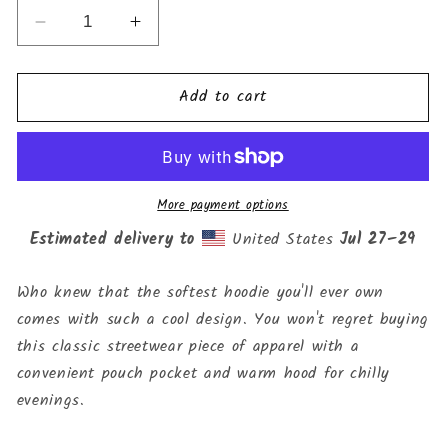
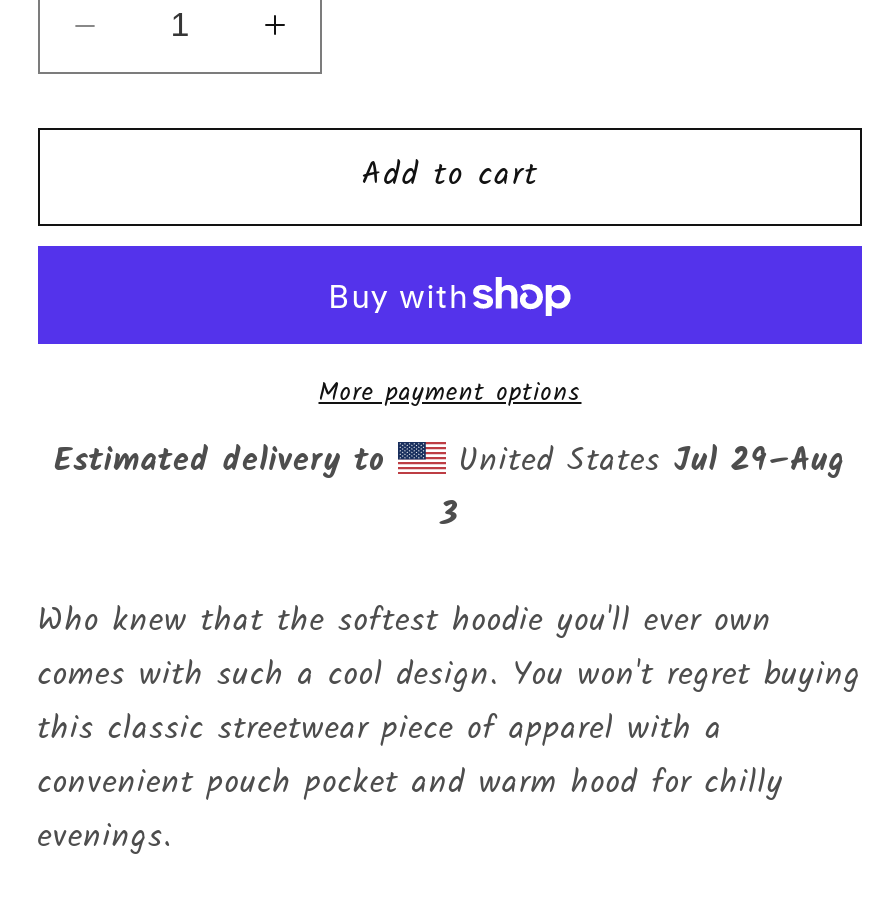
- United States Jul 27–29
+ United States Jul 29–Aug
+ 3
